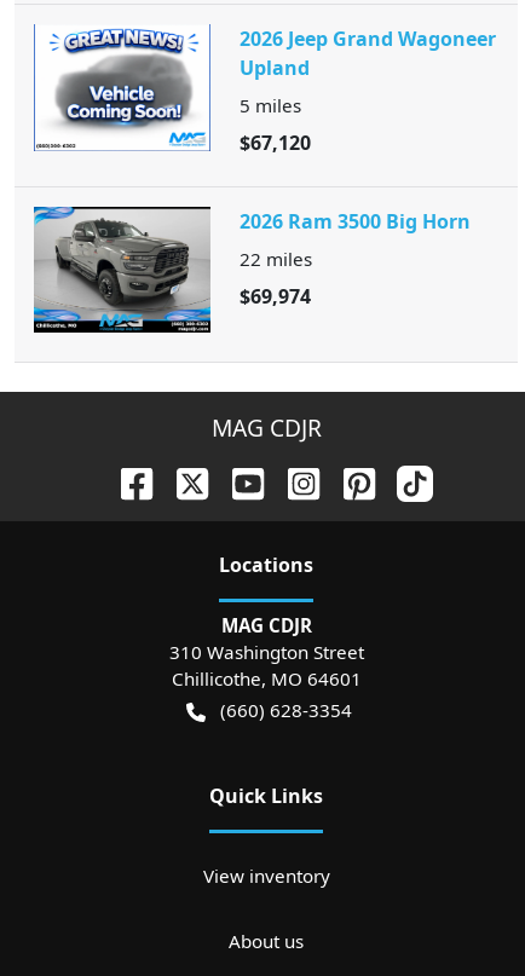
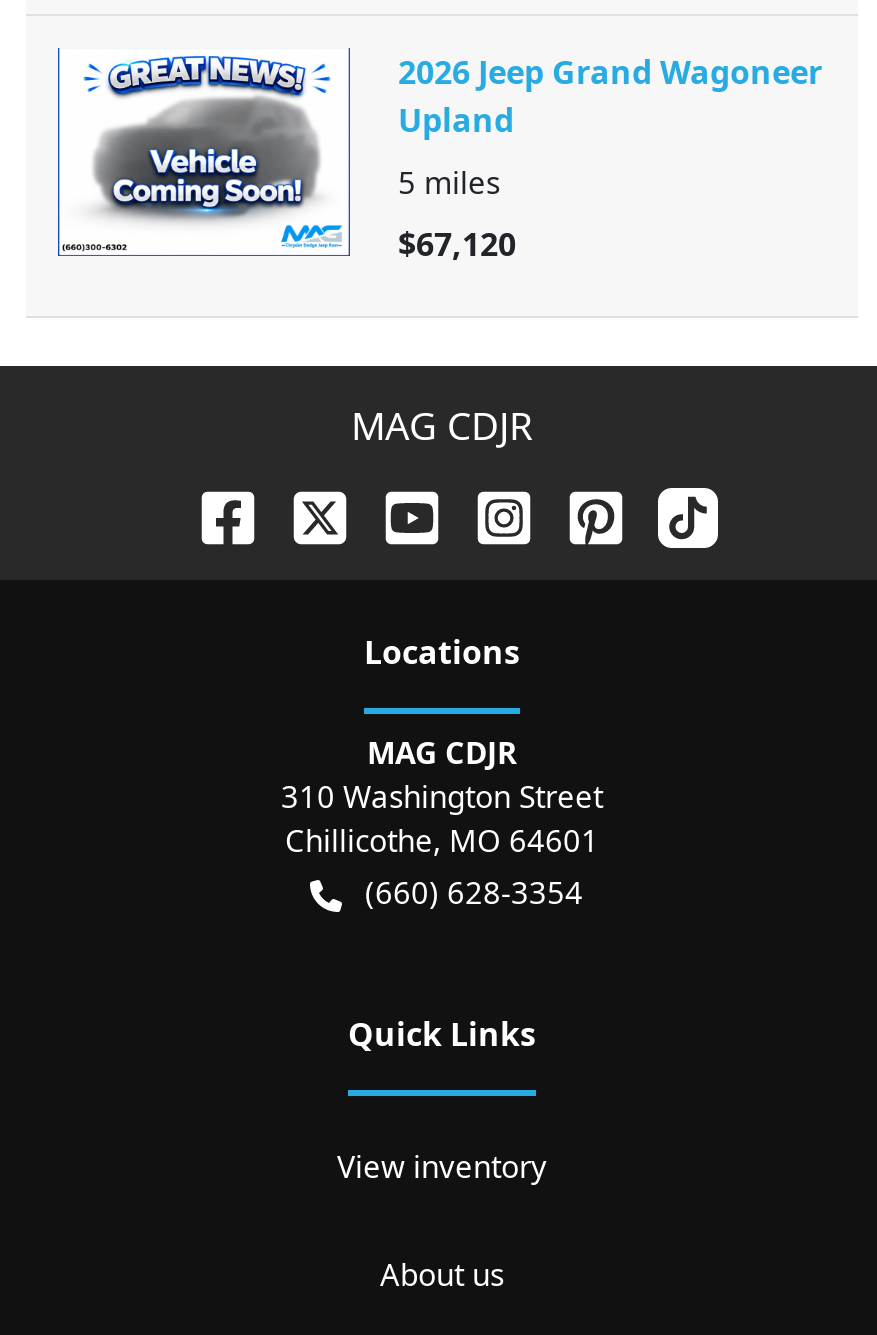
- [image]
- 2026 Ram 3500 Big Horn
- 22 miles
- $69,974
